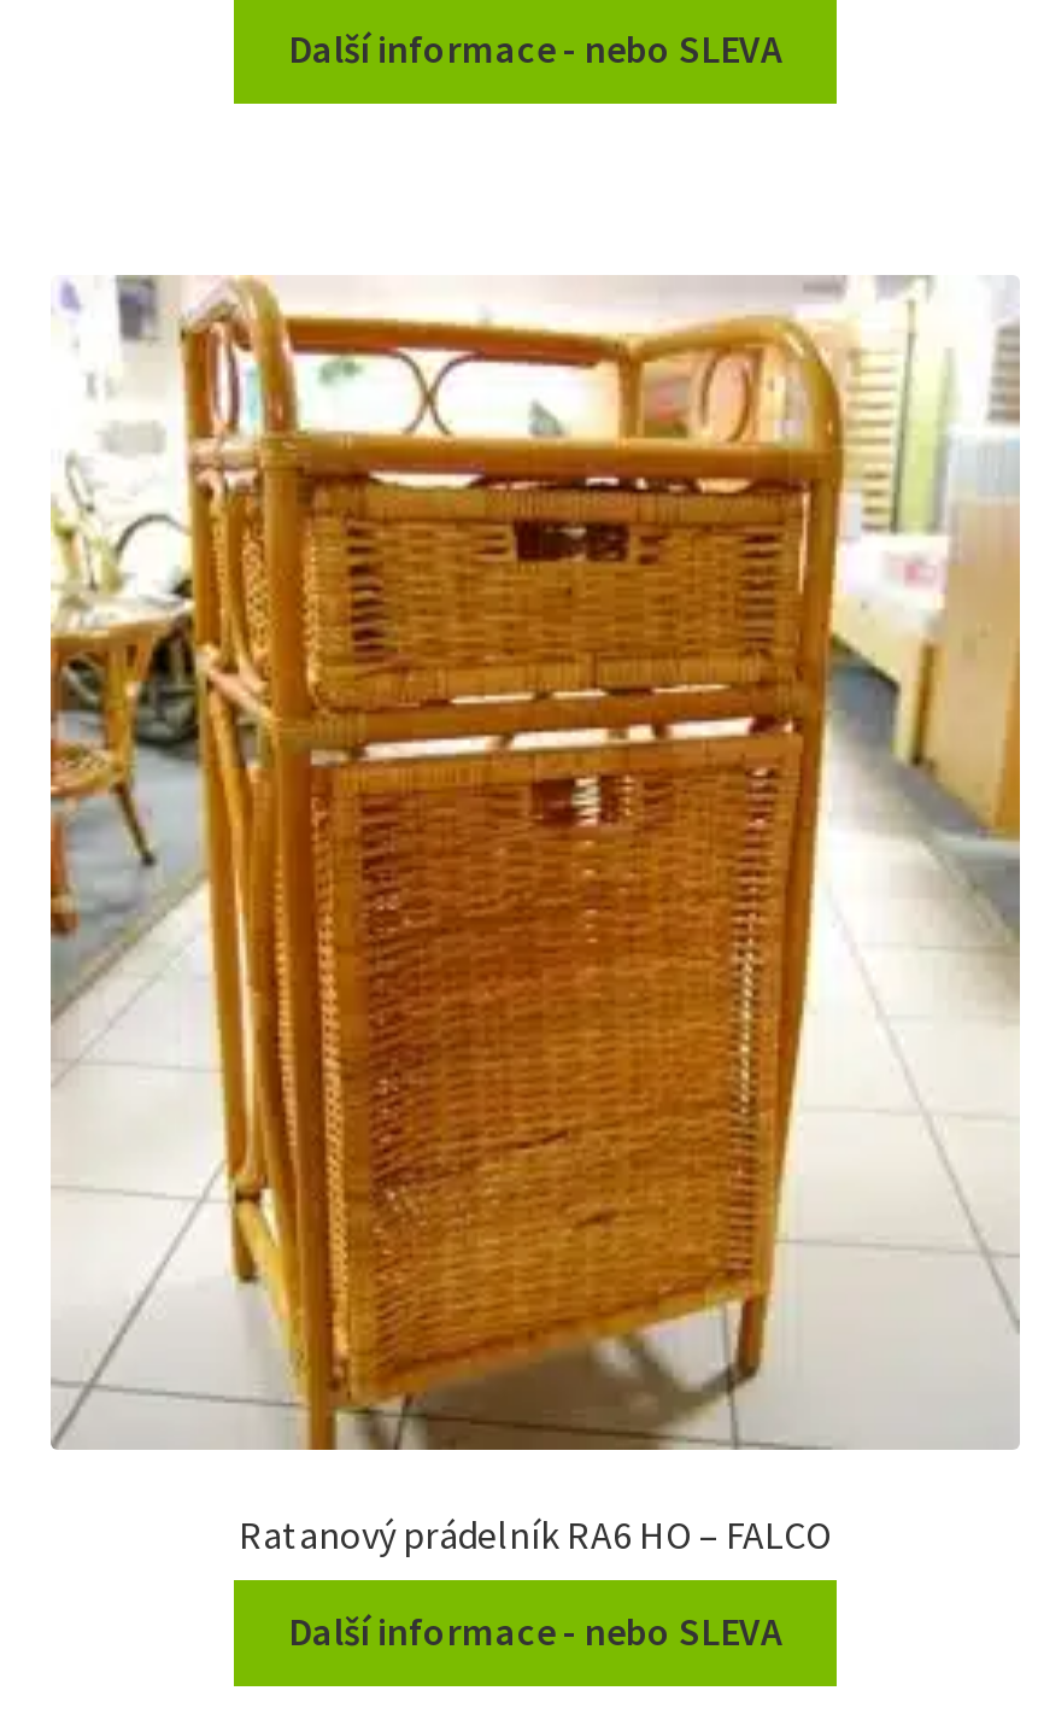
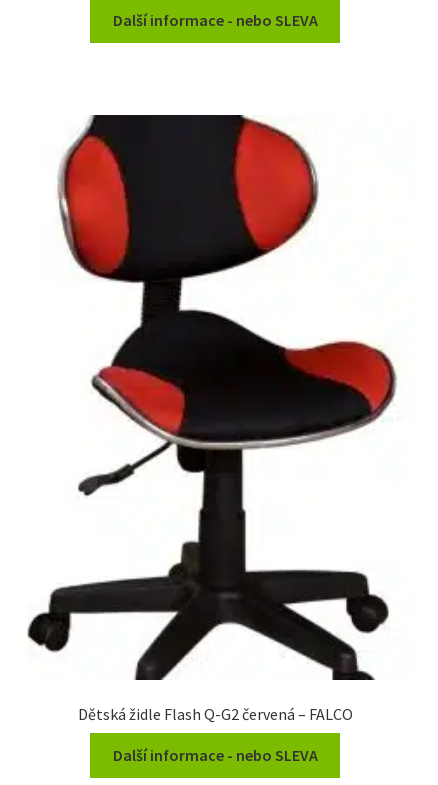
- [image]
- Ratanový prádelník RA6 HO – FALCO
+ [image]
+ Dětská židle Flash Q-G2 červená – FALCO
